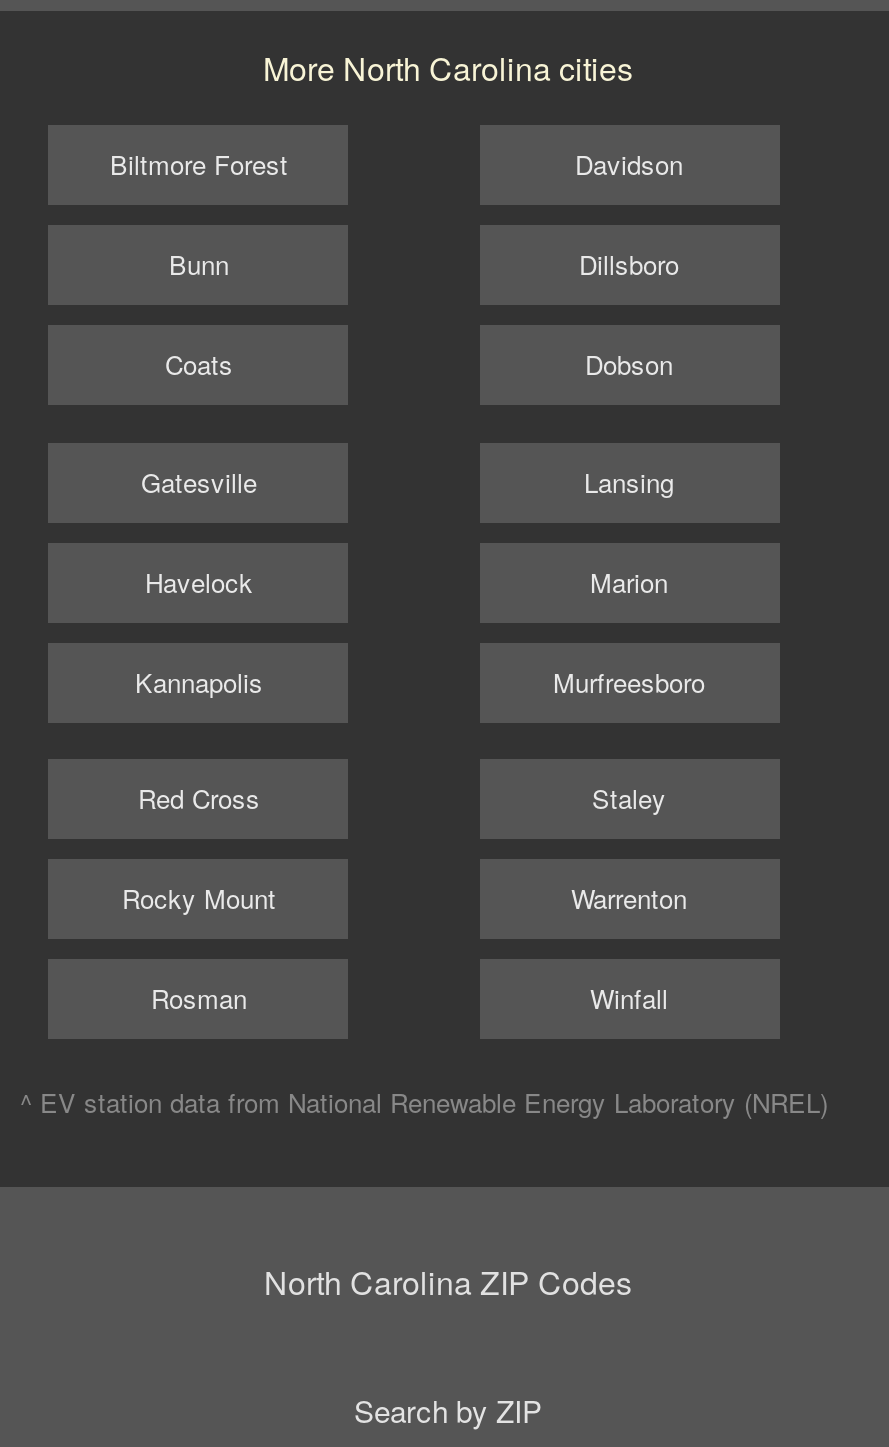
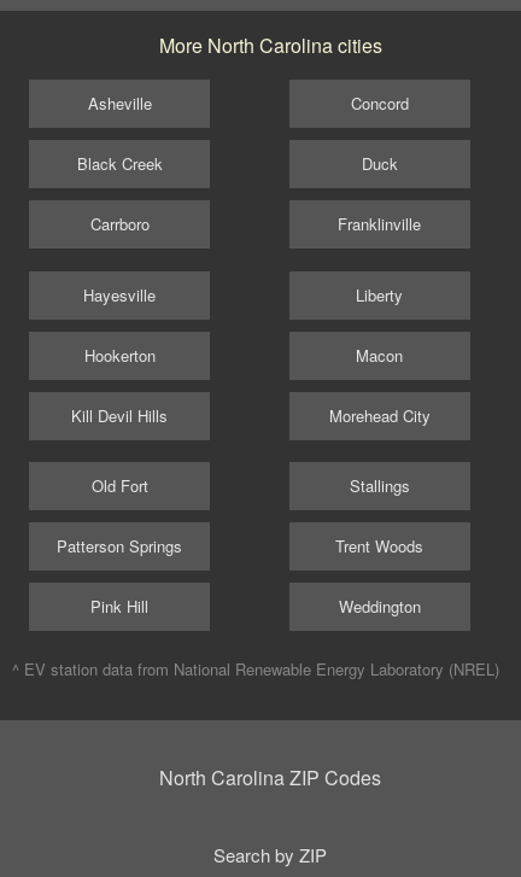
- Biltmore Forest
+ Asheville

- Davidson
+ Concord

- Bunn
+ Black Creek

- Dillsboro
+ Duck

- Coats
+ Carrboro

- Dobson
+ Franklinville

- Gatesville
+ Hayesville

- Lansing
+ Liberty

- Havelock
+ Hookerton

- Marion
+ Macon

- Kannapolis
+ Kill Devil Hills

- Murfreesboro
+ Morehead City

- Red Cross
+ Old Fort

- Staley
+ Stallings

- Rocky Mount
+ Patterson Springs

- Warrenton
+ Trent Woods

- Rosman
+ Pink Hill

- Winfall
+ Weddington
